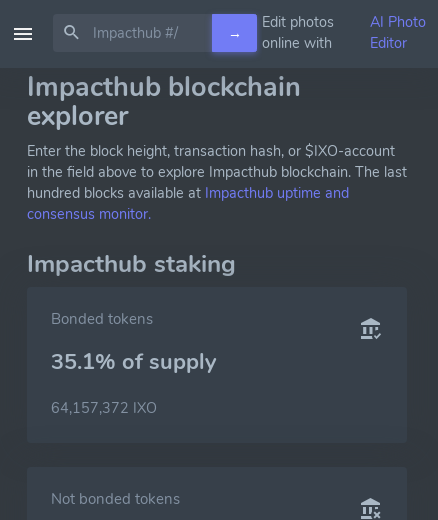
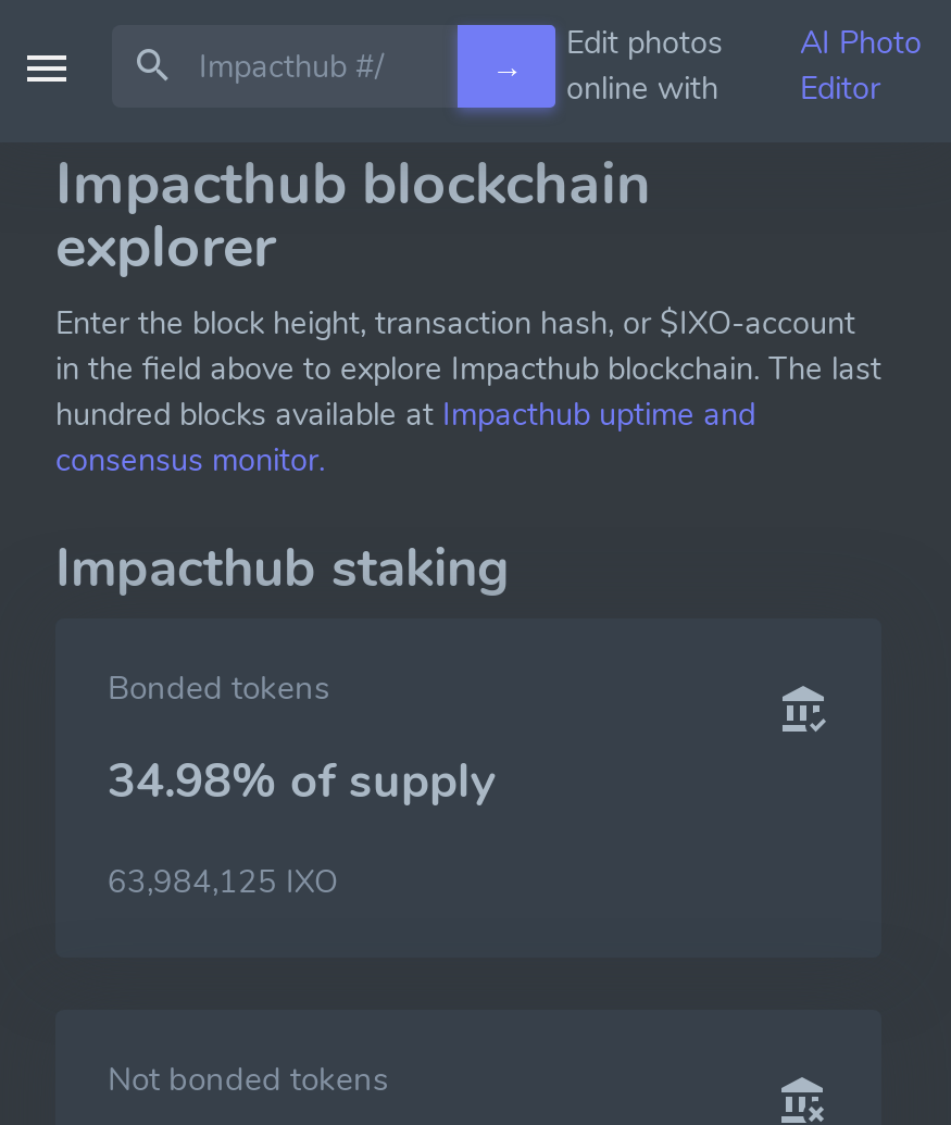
- 35.1% of supply
+ 34.98% of supply

- 64,157,372 IXO
+ 63,984,125 IXO
